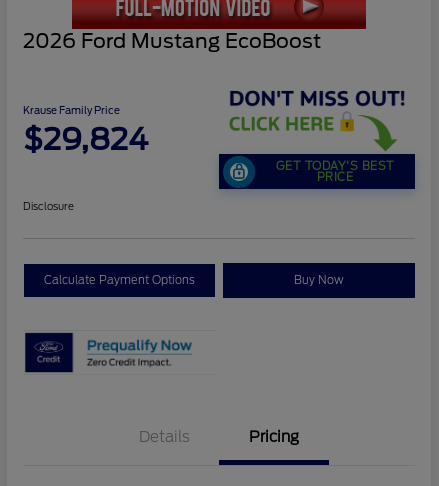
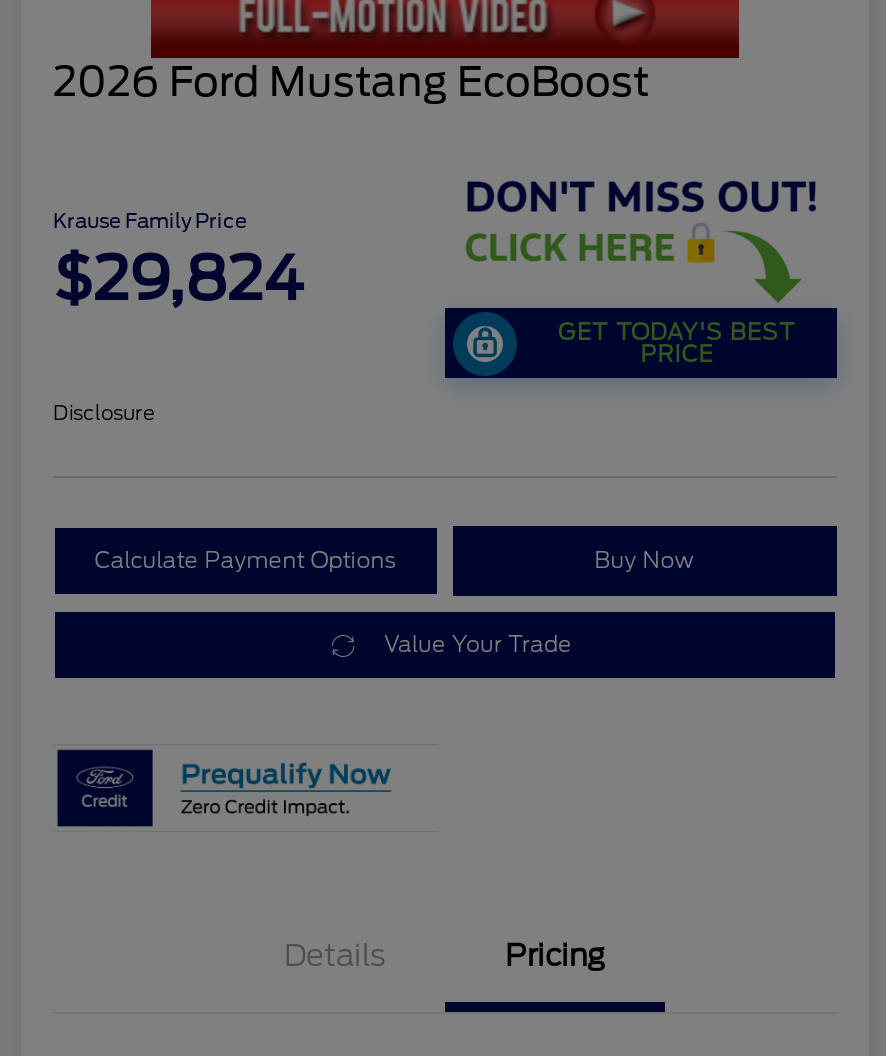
+ Value Your Trade
